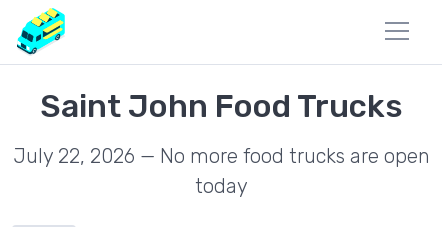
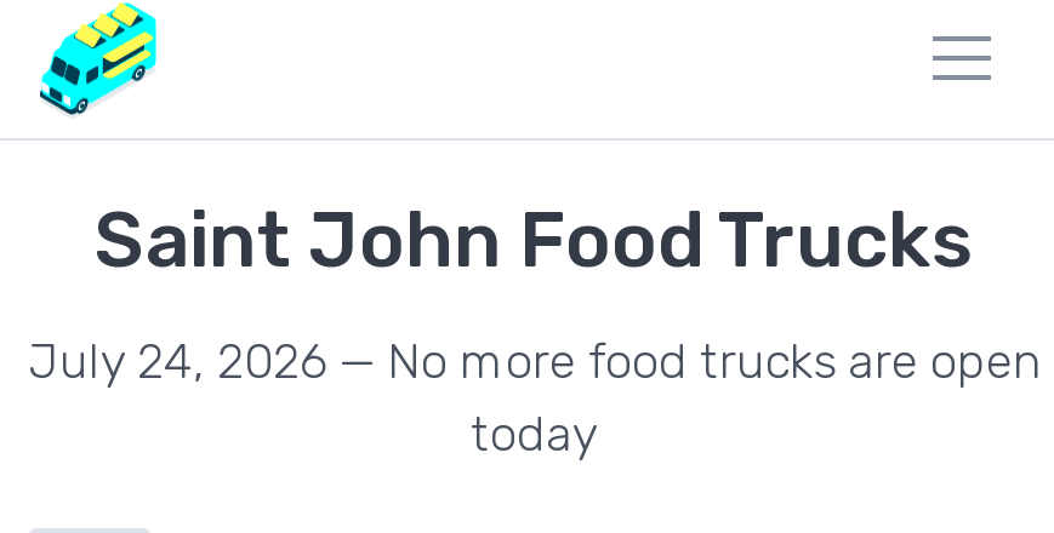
- July 22, 2026 — No more food trucks are open
+ July 24, 2026 — No more food trucks are open
